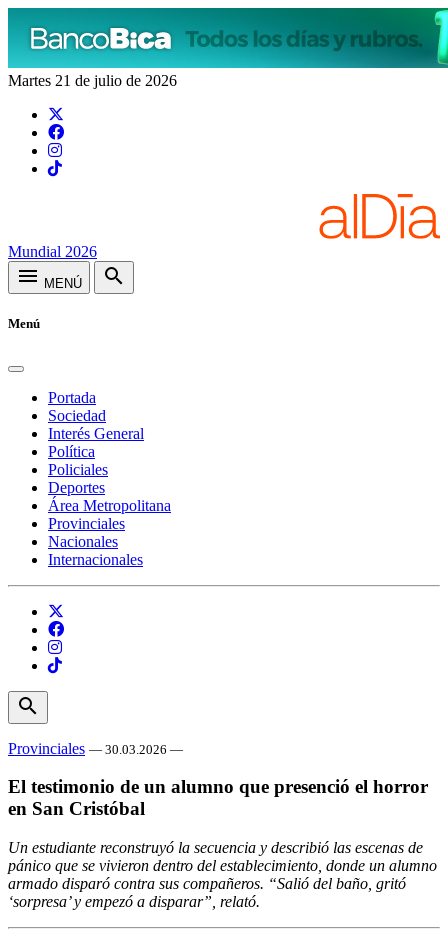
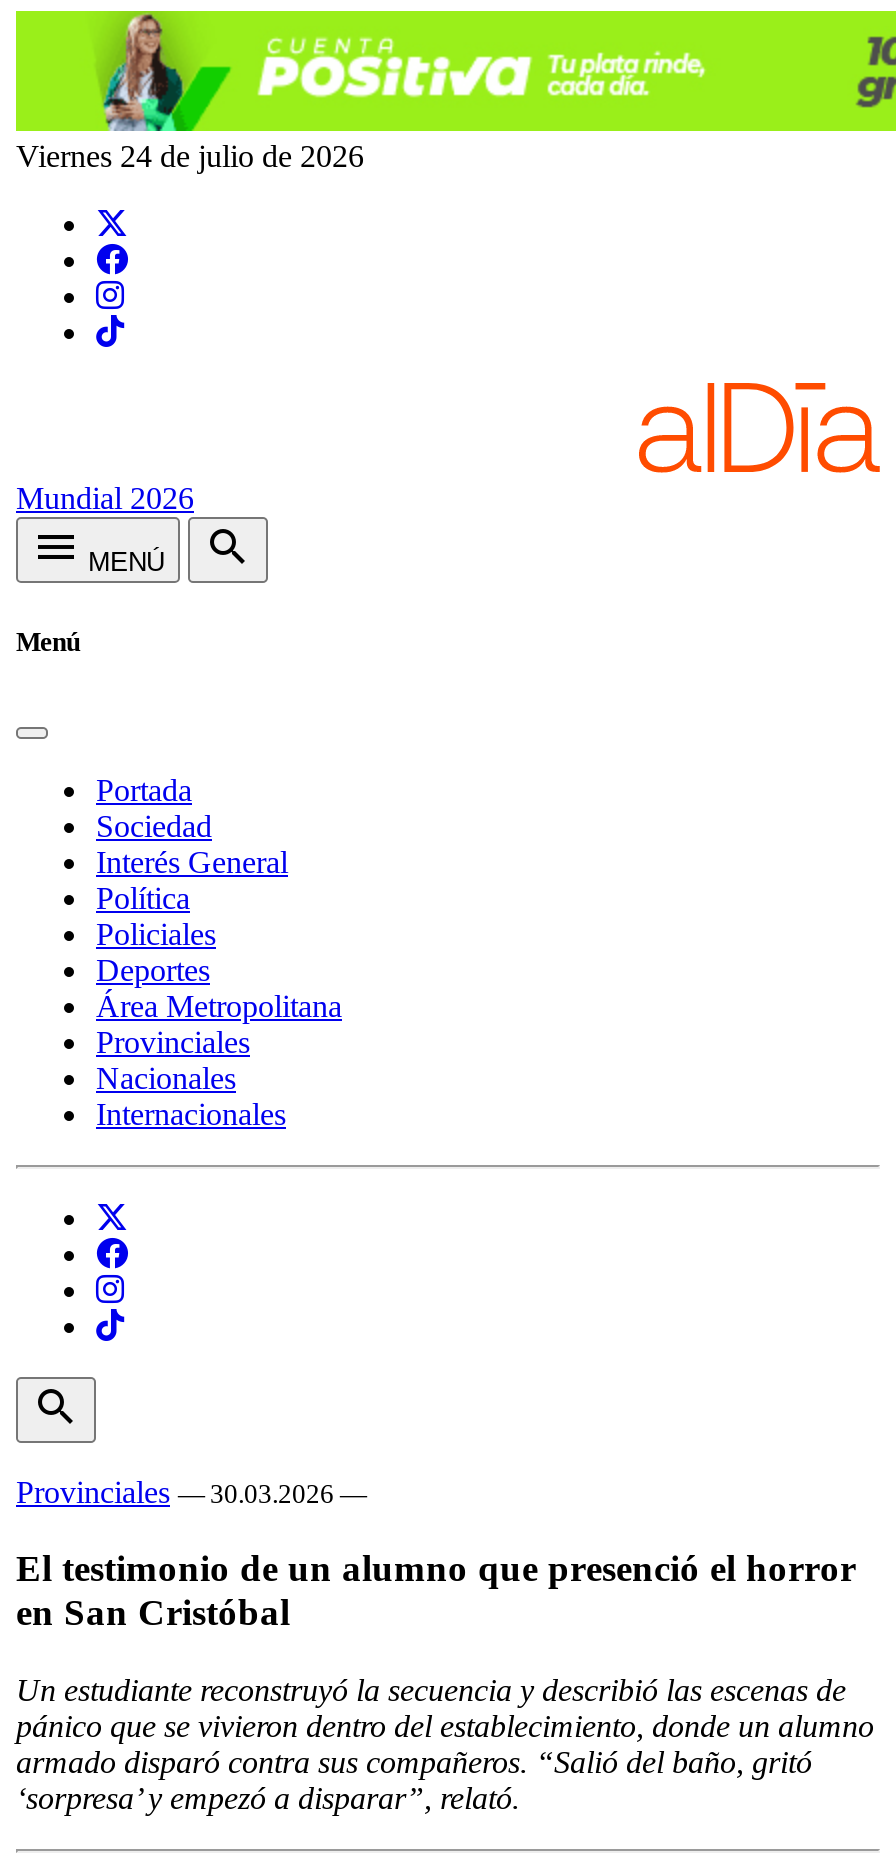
- [image]
- Martes 21 de julio de 2026
+ [image]
+ Viernes 24 de julio de 2026
